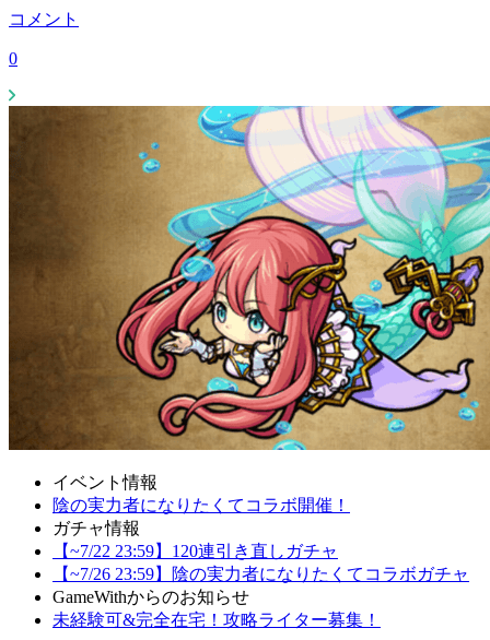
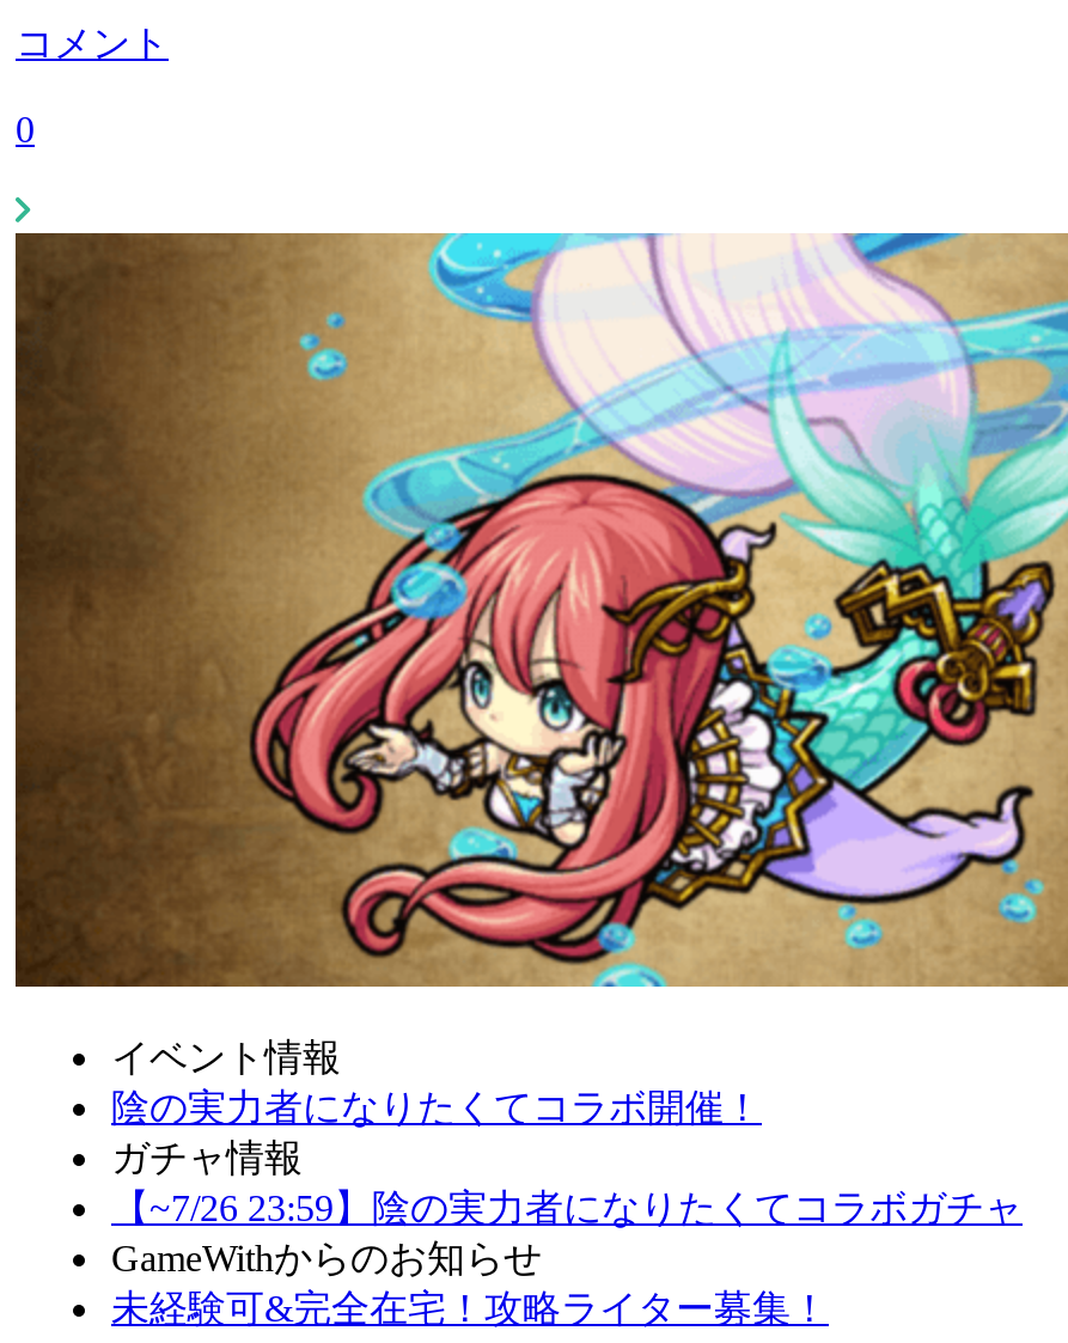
- 【~7/22 23:59】120連引き直しガチャ
